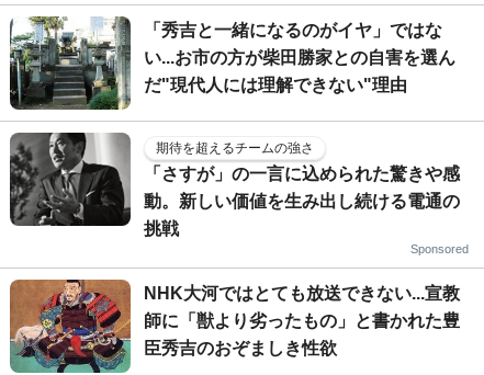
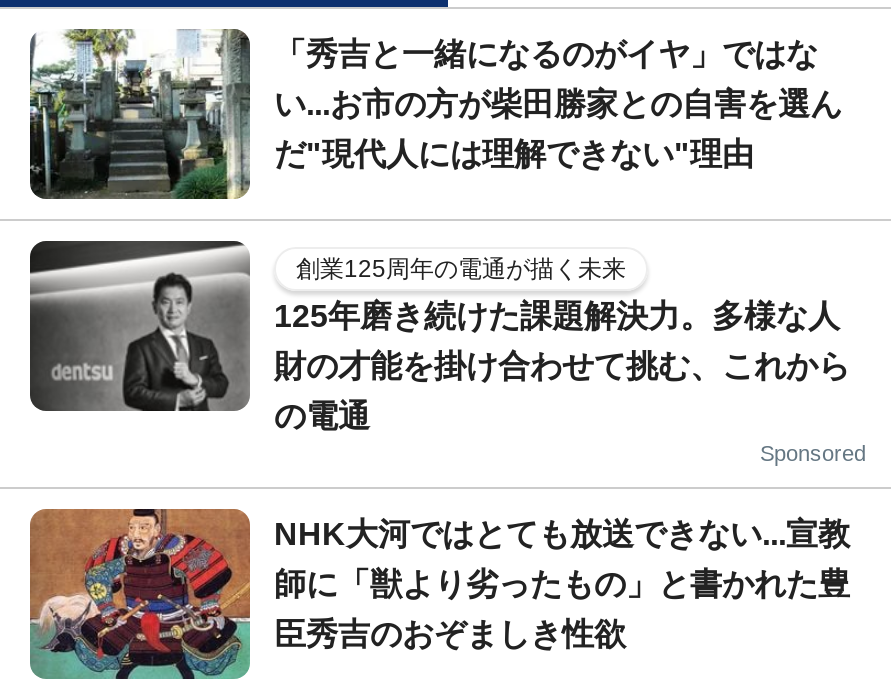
- [image]
- 「さすが」の一言に込められた驚きや感
+ [image]
+ 125年磨き続けた課題解決力。多様な人

- 期待を超えるチームの強さ
+ 創業125周年の電通が描く未来

- 動。新しい価値を生み出し続ける電通の
+ 財の才能を掛け合わせて挑む、これから

- 挑戦
+ の電通
